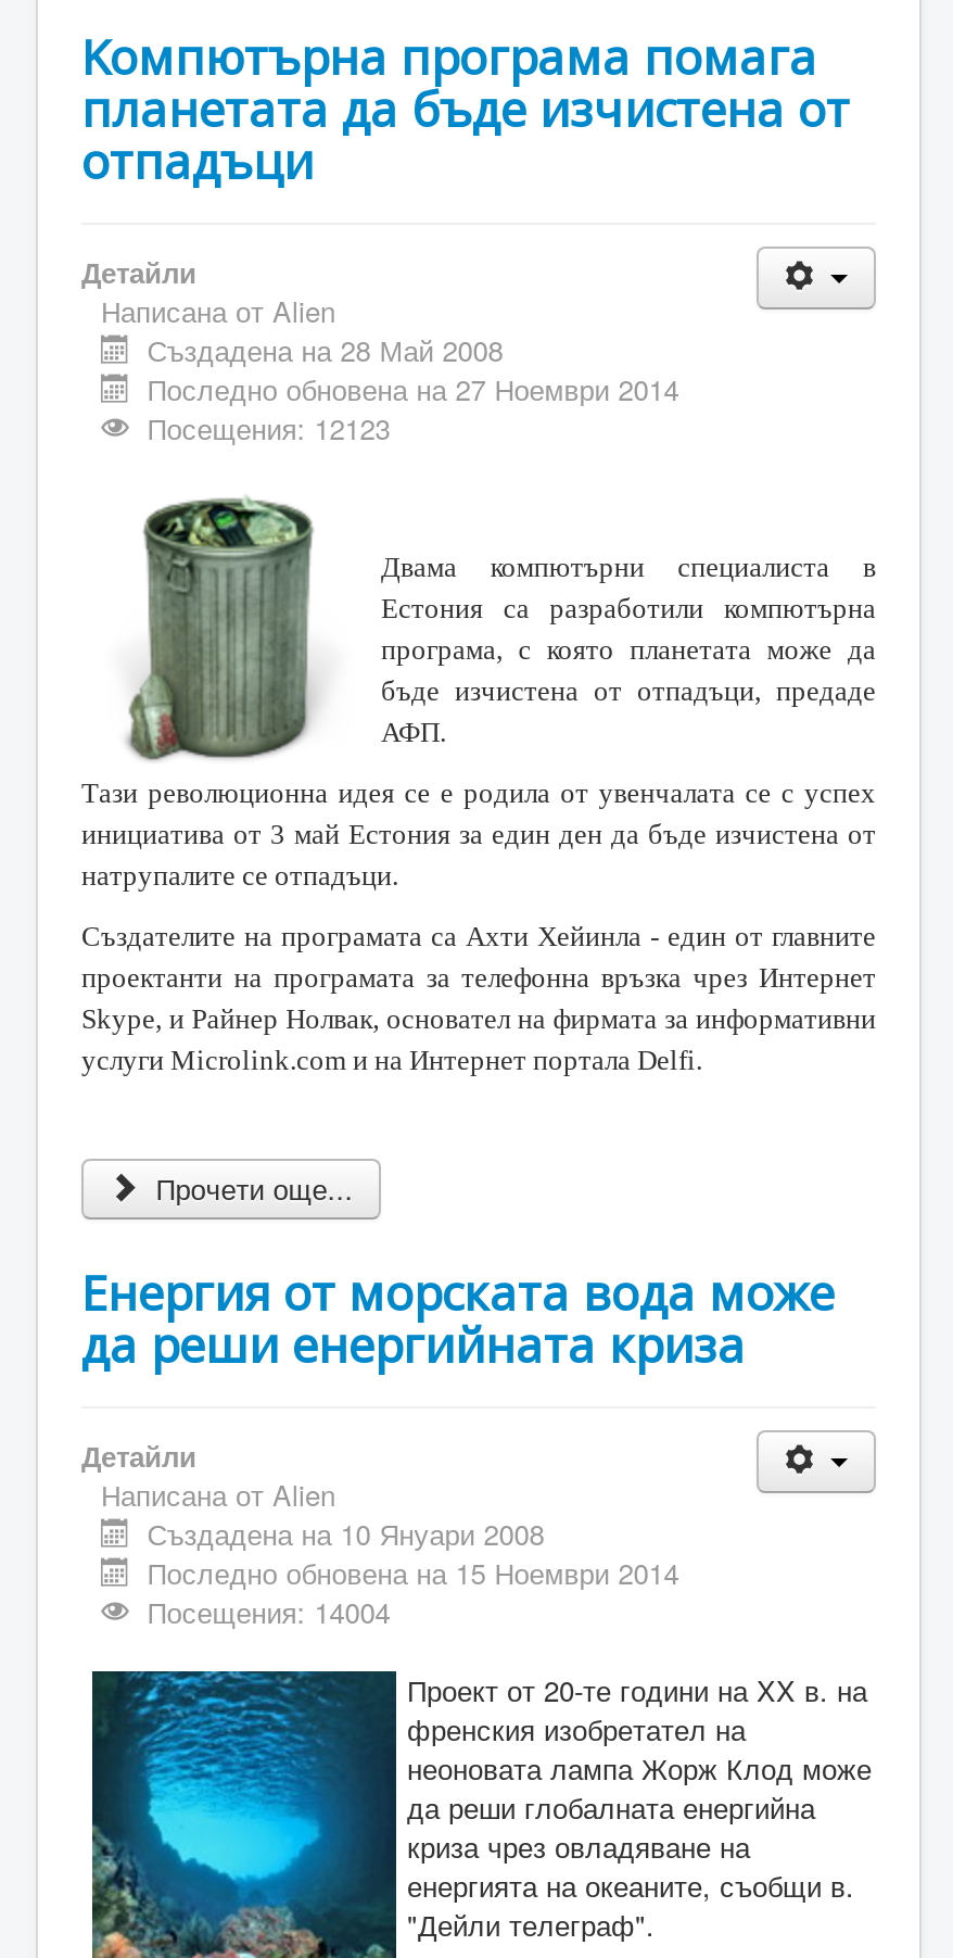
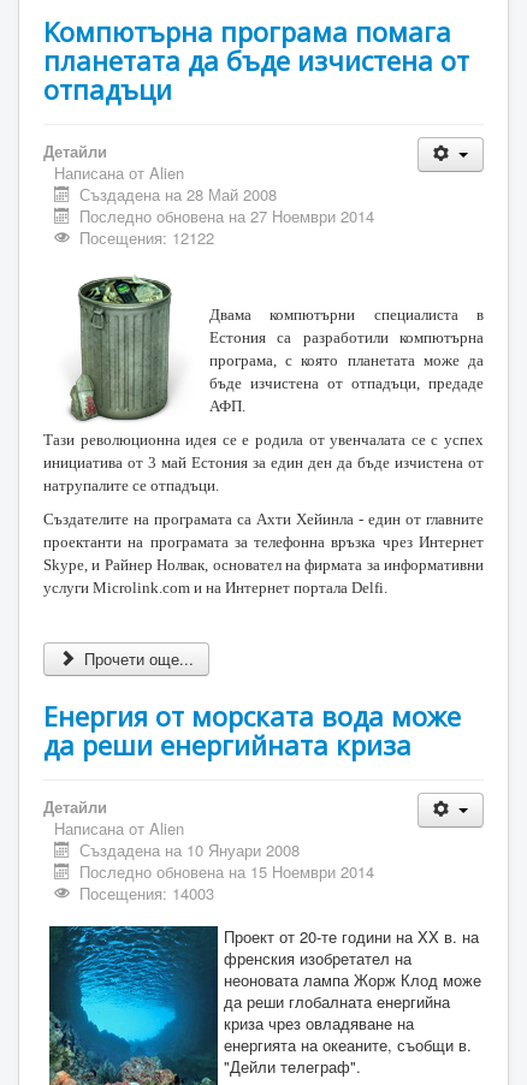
- Посещения: 12123
+ Посещения: 12122

- Посещения: 14004
+ Посещения: 14003
